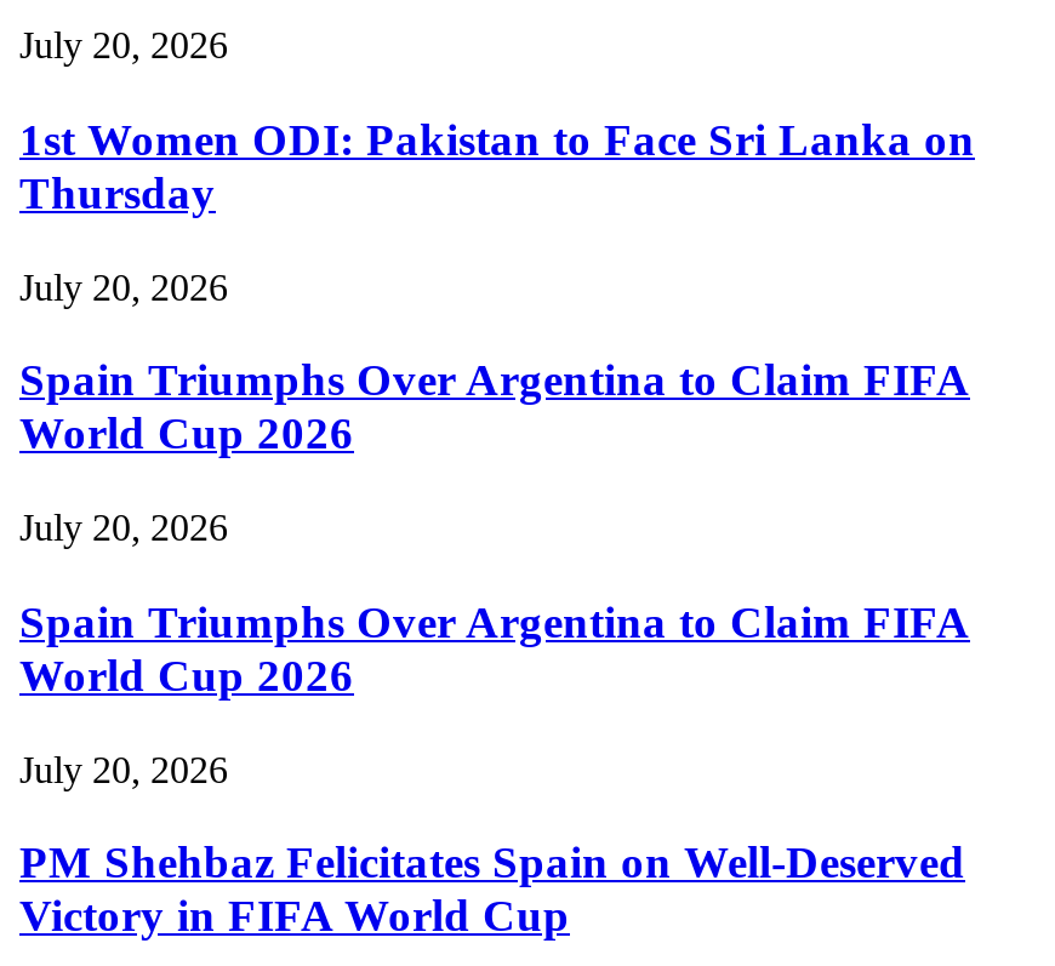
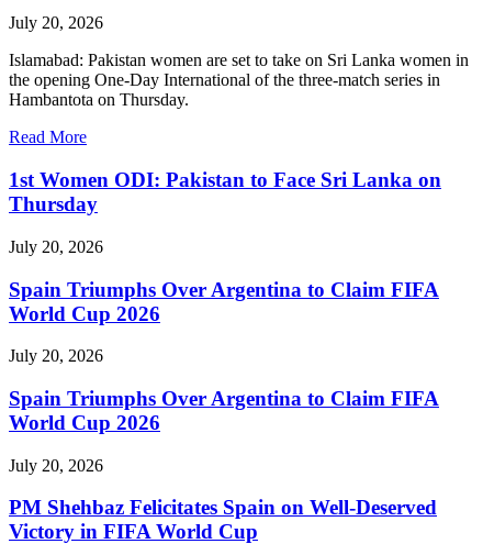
+ Islamabad: Pakistan women are set to take on Sri Lanka women in
+ the opening One-Day International of the three-match series in
+ Hambantota on Thursday.
+ Read More
